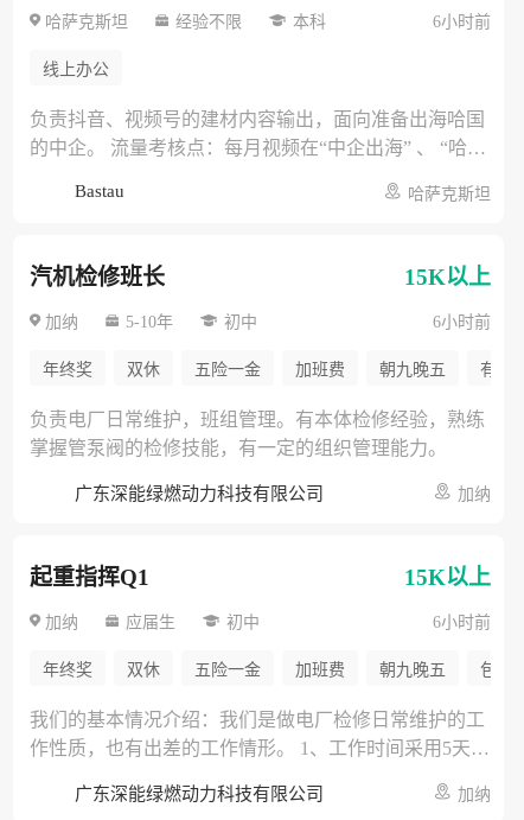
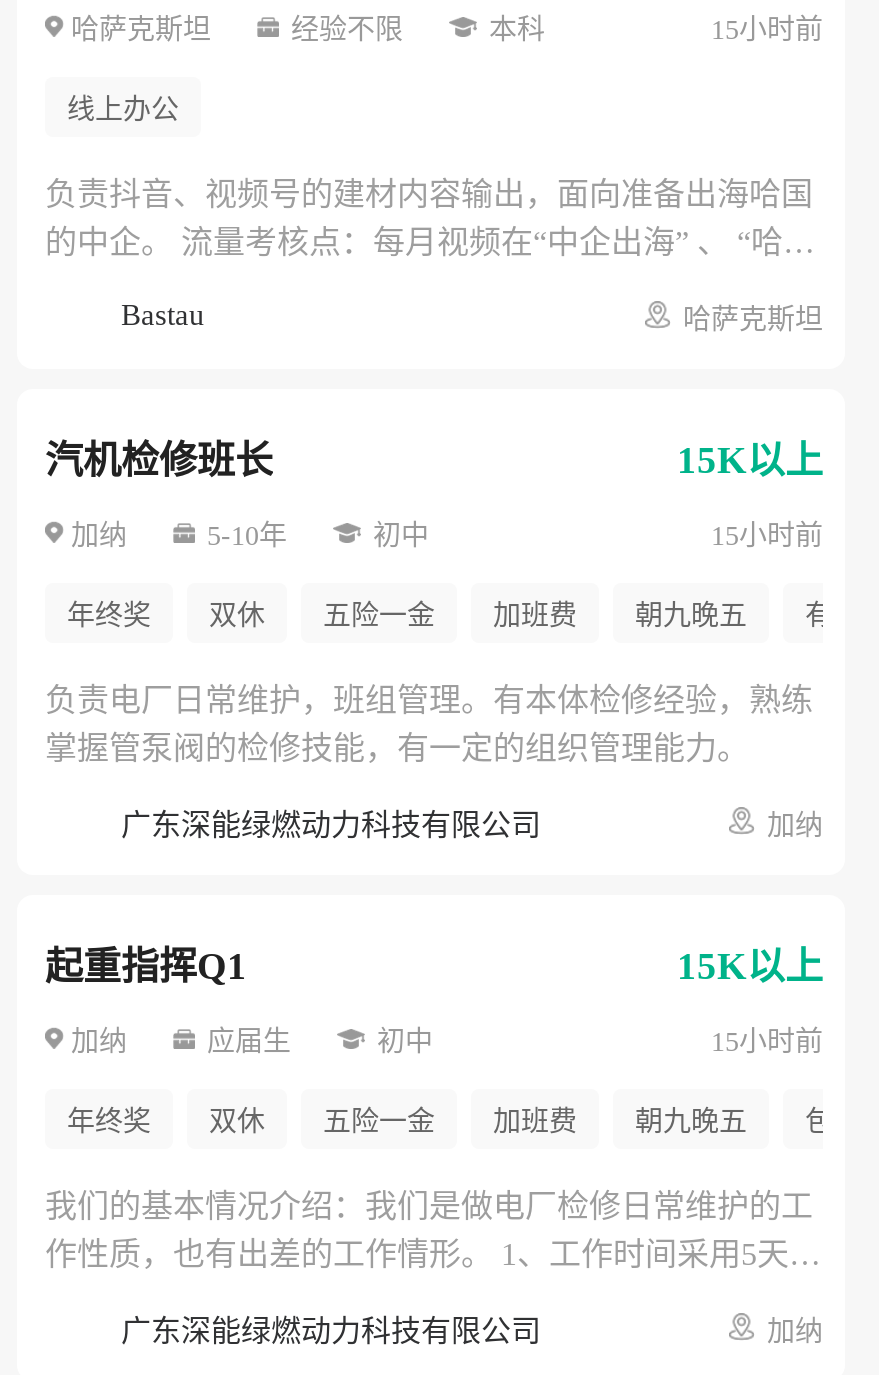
- 6小时前
+ 15小时前

- 6小时前
+ 15小时前

- 6小时前
+ 15小时前
